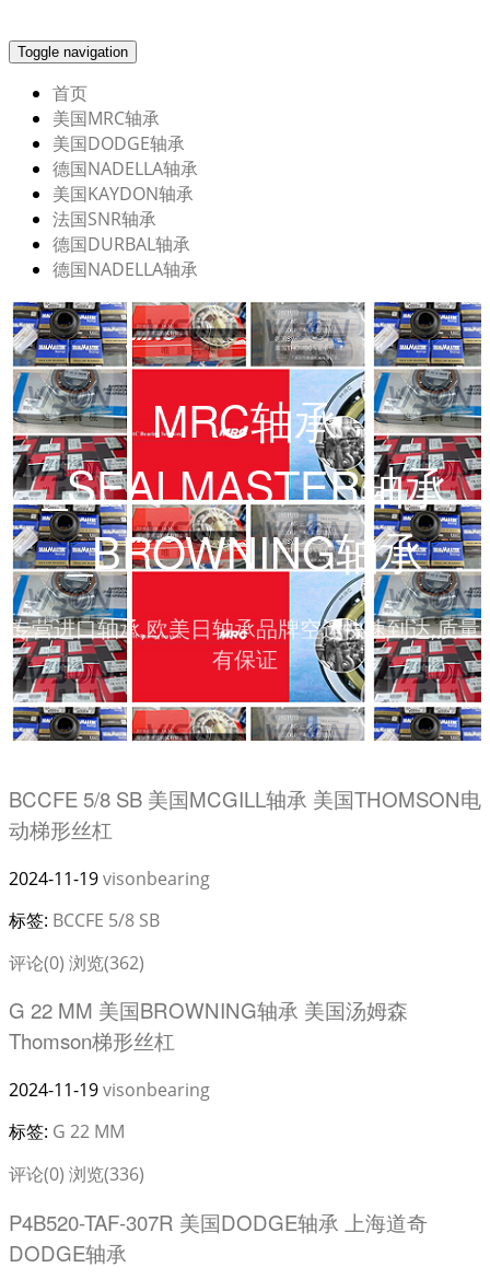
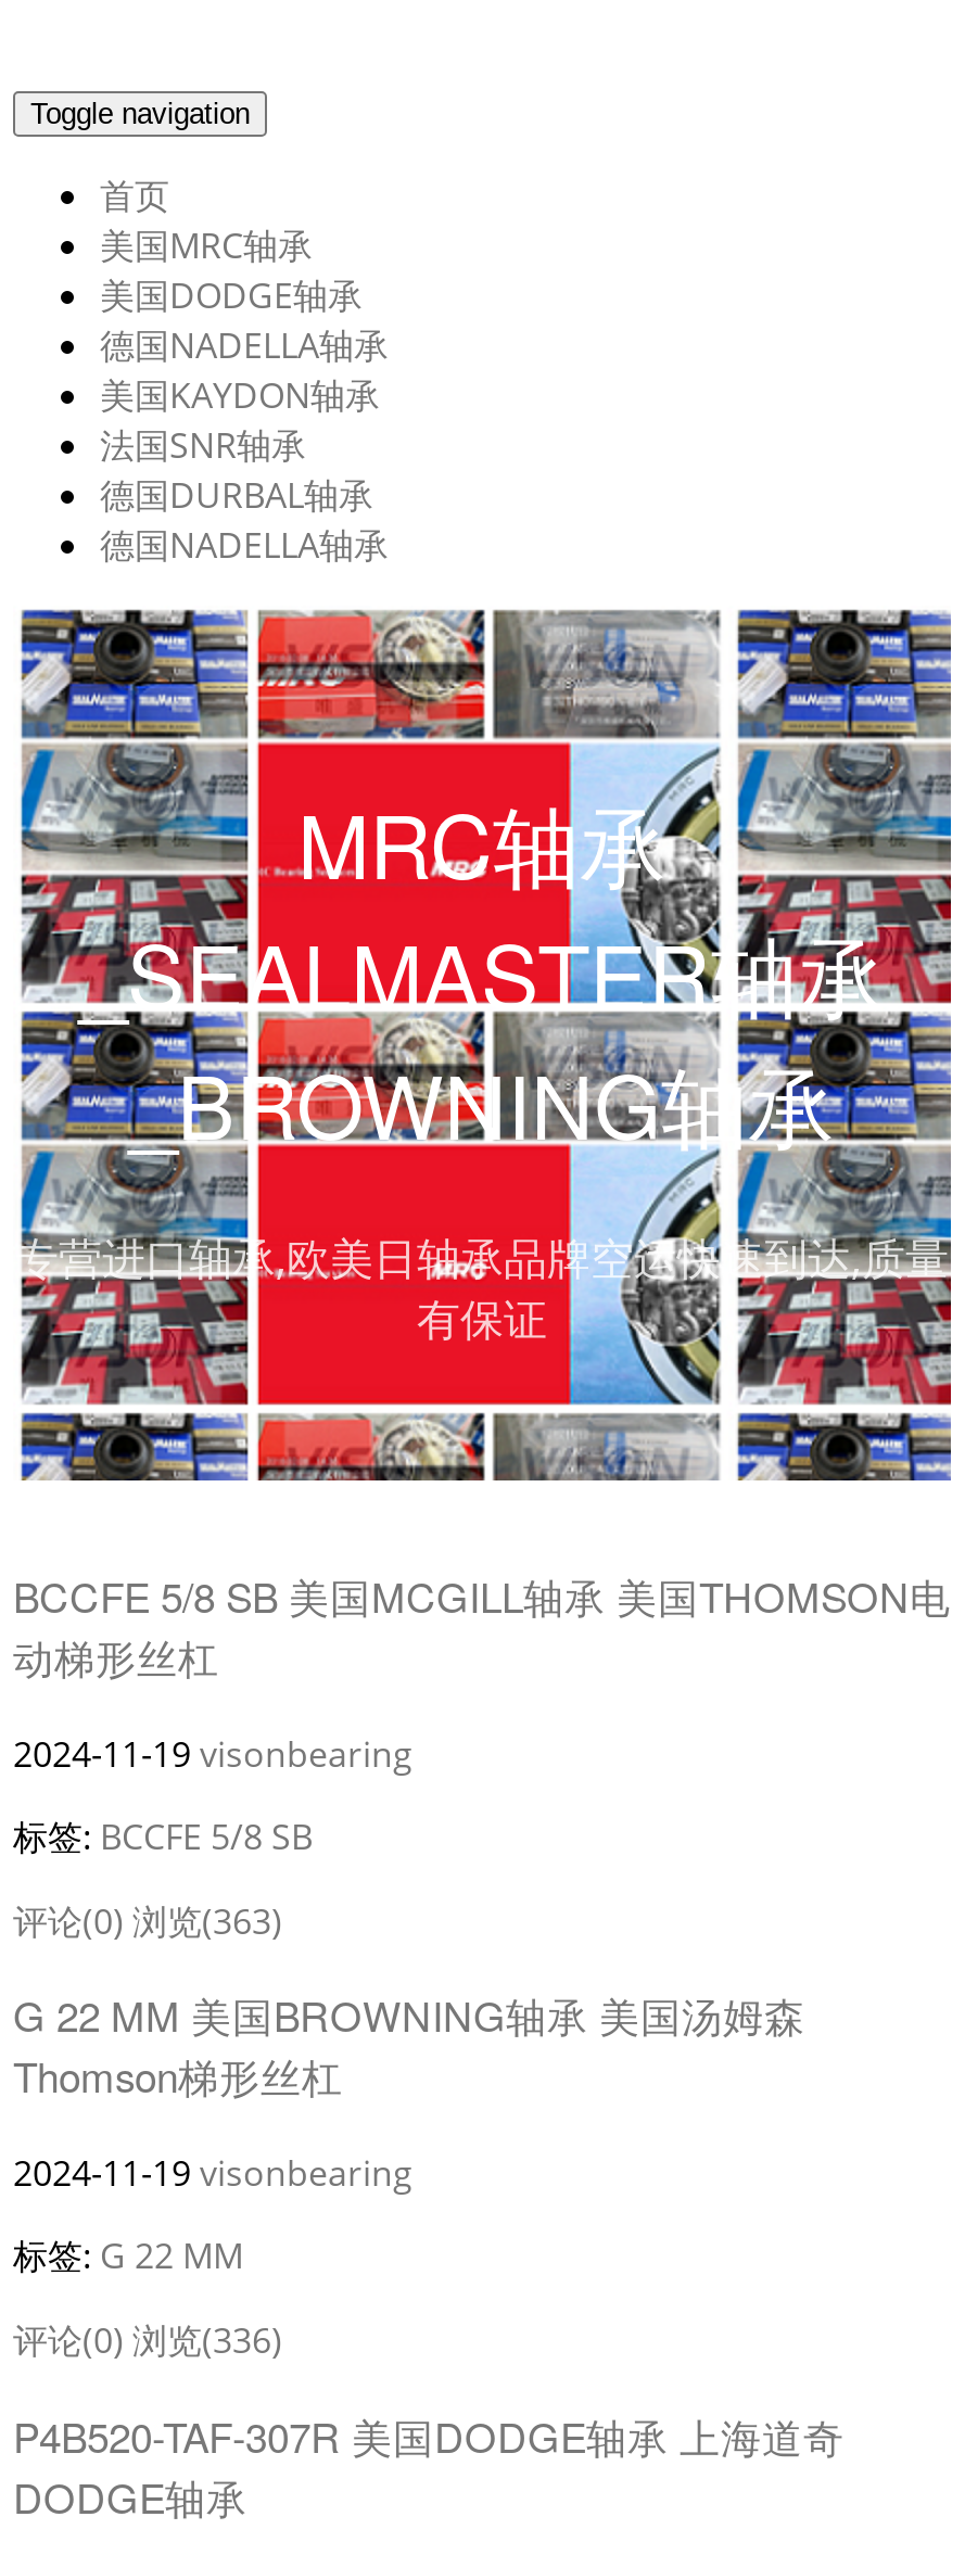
- 评论(0) 浏览(362)
+ 评论(0) 浏览(363)
